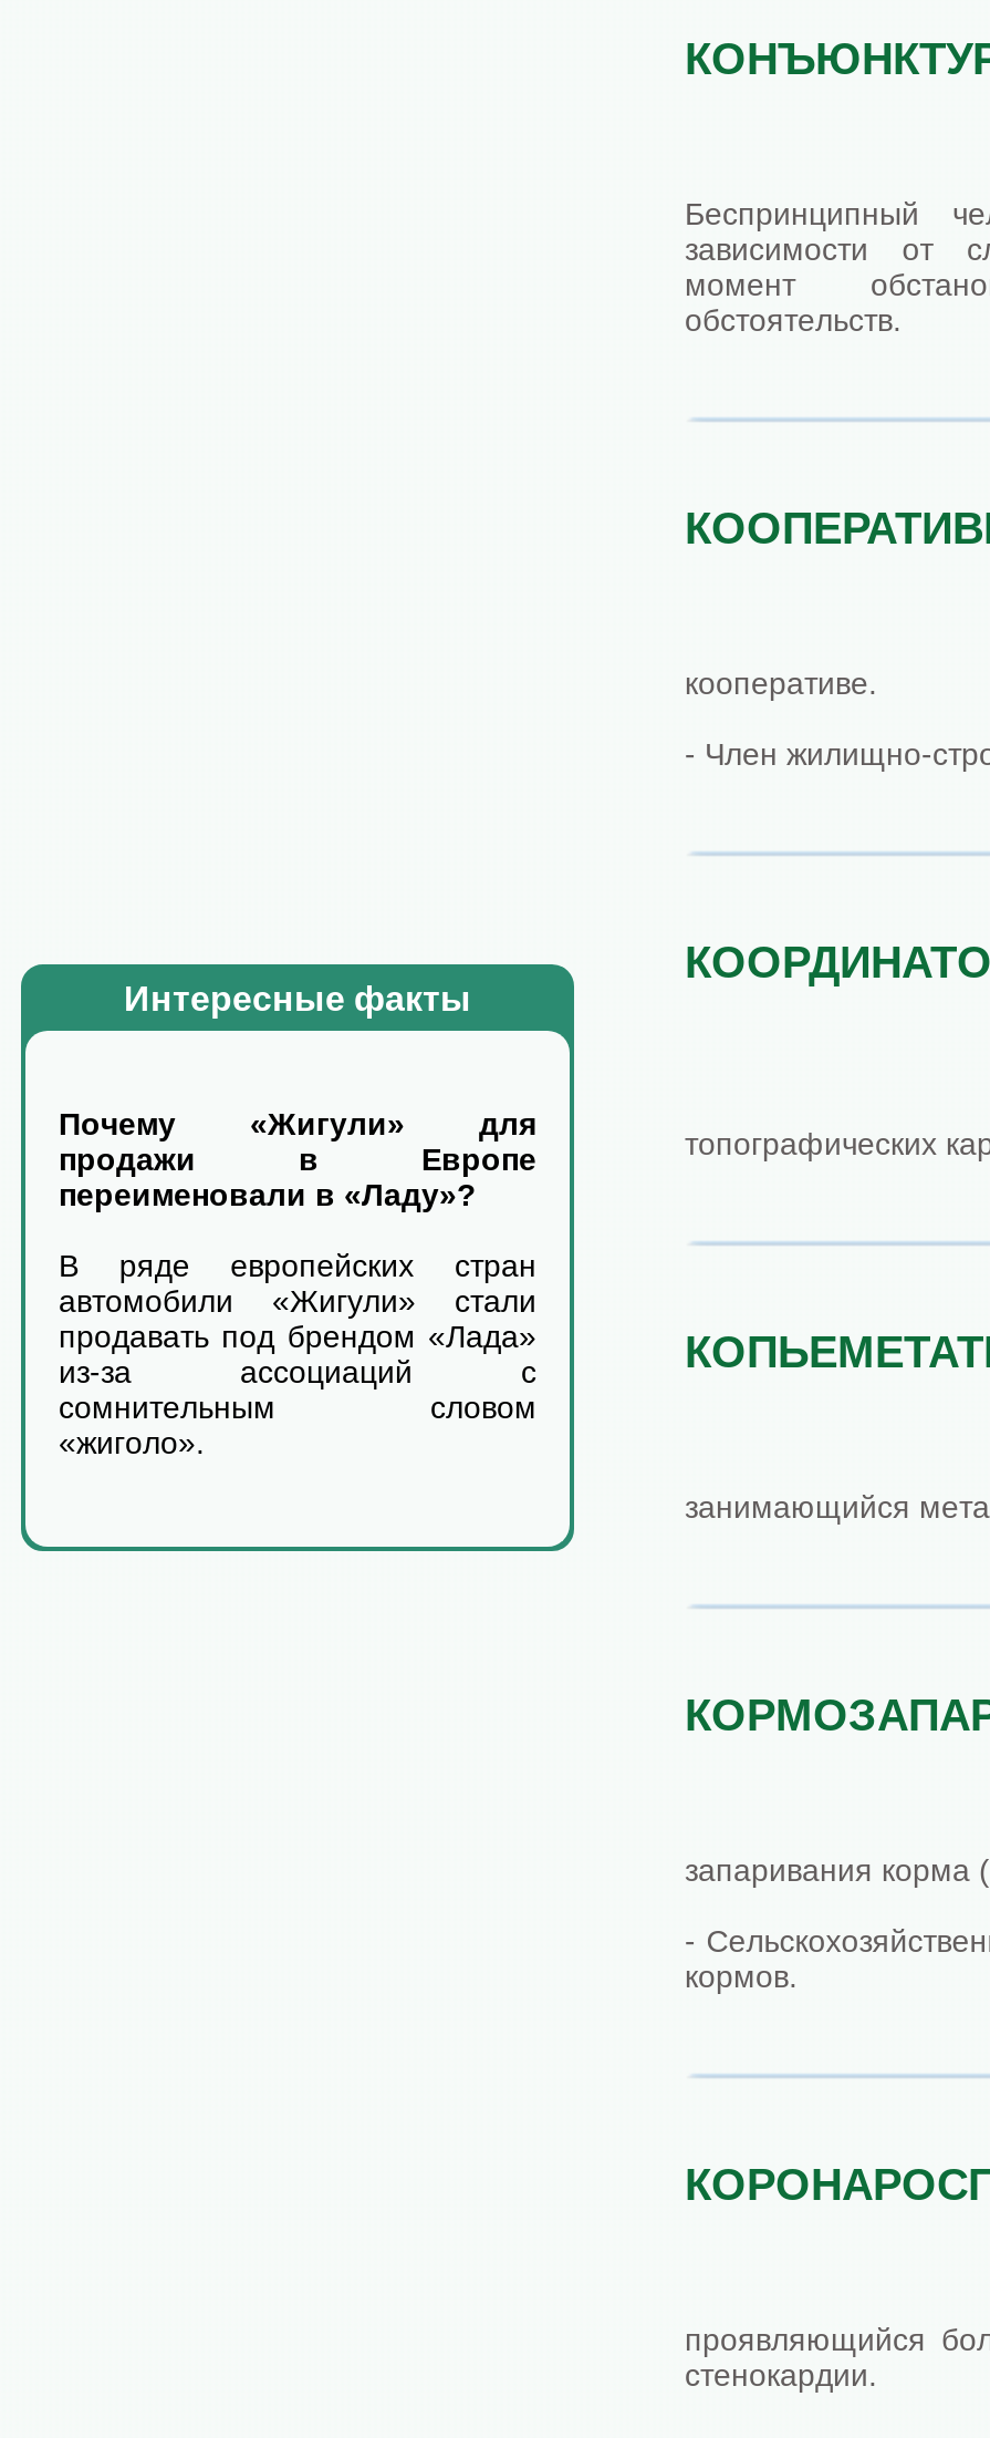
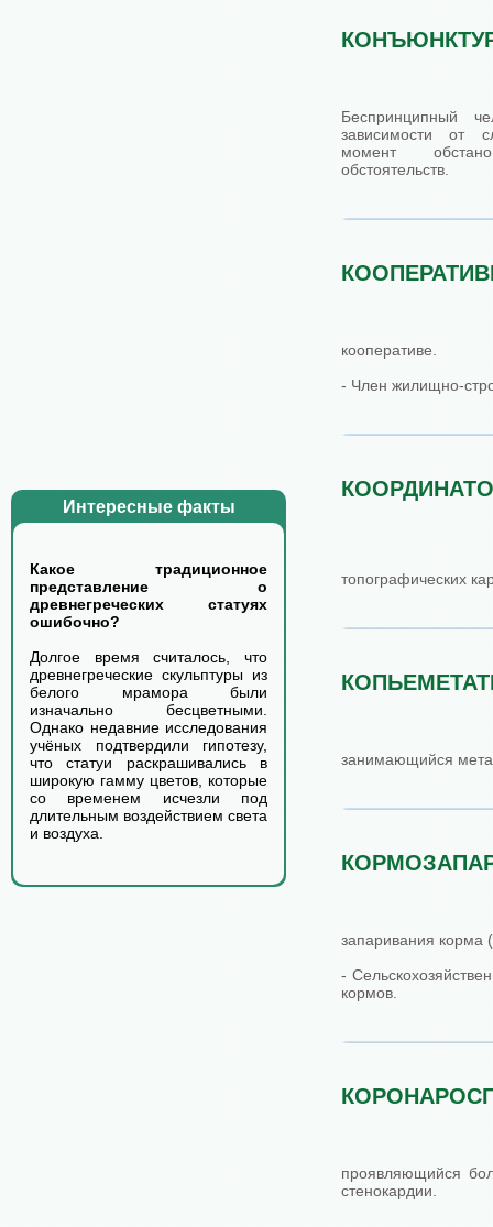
- Почему «Жигули» для
- продажи в Европе
- переименовали в «Ладу»?
+ Какое традиционное
+ представление о
+ древнегреческих статуях
+ ошибочно?

- В ряде европейских стран
- автомобили «Жигули» стали
- продавать под брендом «Лада»
- из-за ассоциаций с
- сомнительным словом
- «жиголо».
+ Долгое время считалось, что
+ древнегреческие скульптуры из
+ белого мрамора были
+ изначально бесцветными.
+ Однако недавние исследования
+ учёных подтвердили гипотезу,
+ что статуи раскрашивались в
+ широкую гамму цветов, которые
+ со временем исчезли под
+ длительным воздействием света
+ и воздуха.

+ [image]
